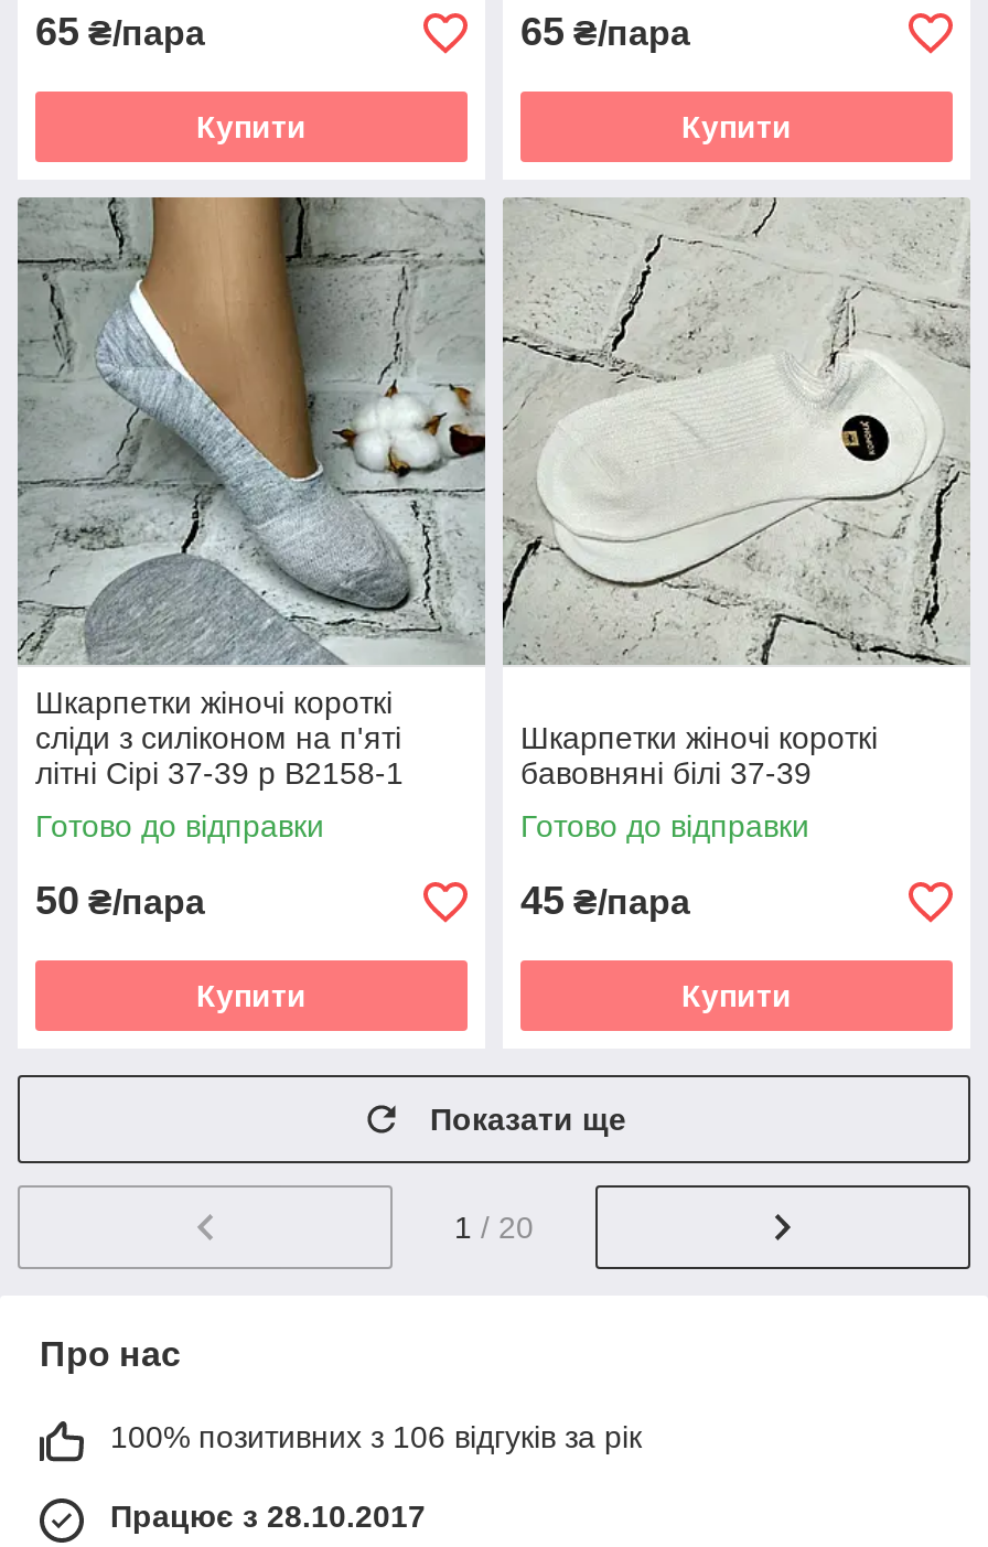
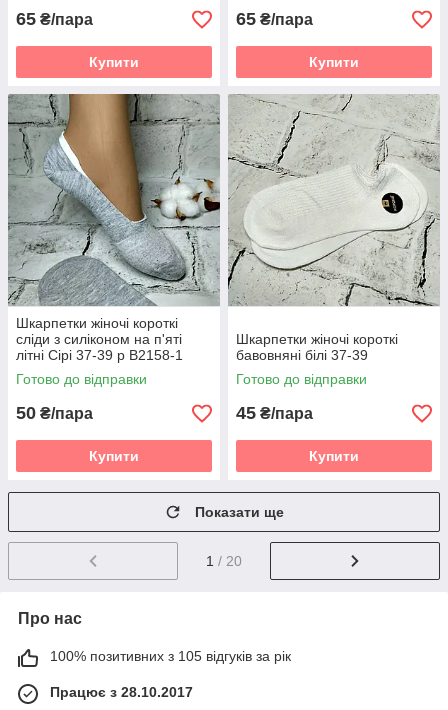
- 100% позитивних з 106 відгуків за рік
+ 100% позитивних з 105 відгуків за рік
